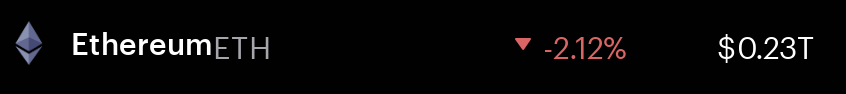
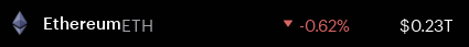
- -2.12% $0.23T
+ -0.62% $0.23T
